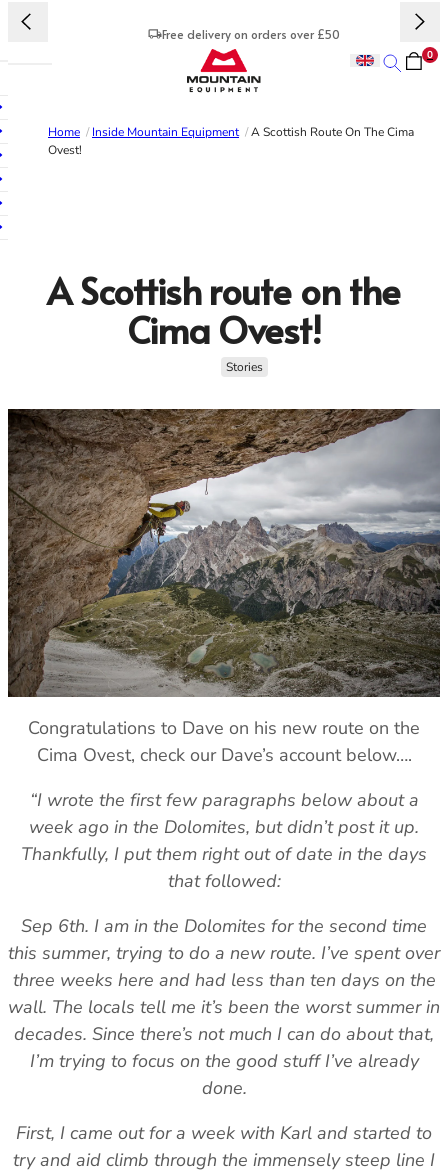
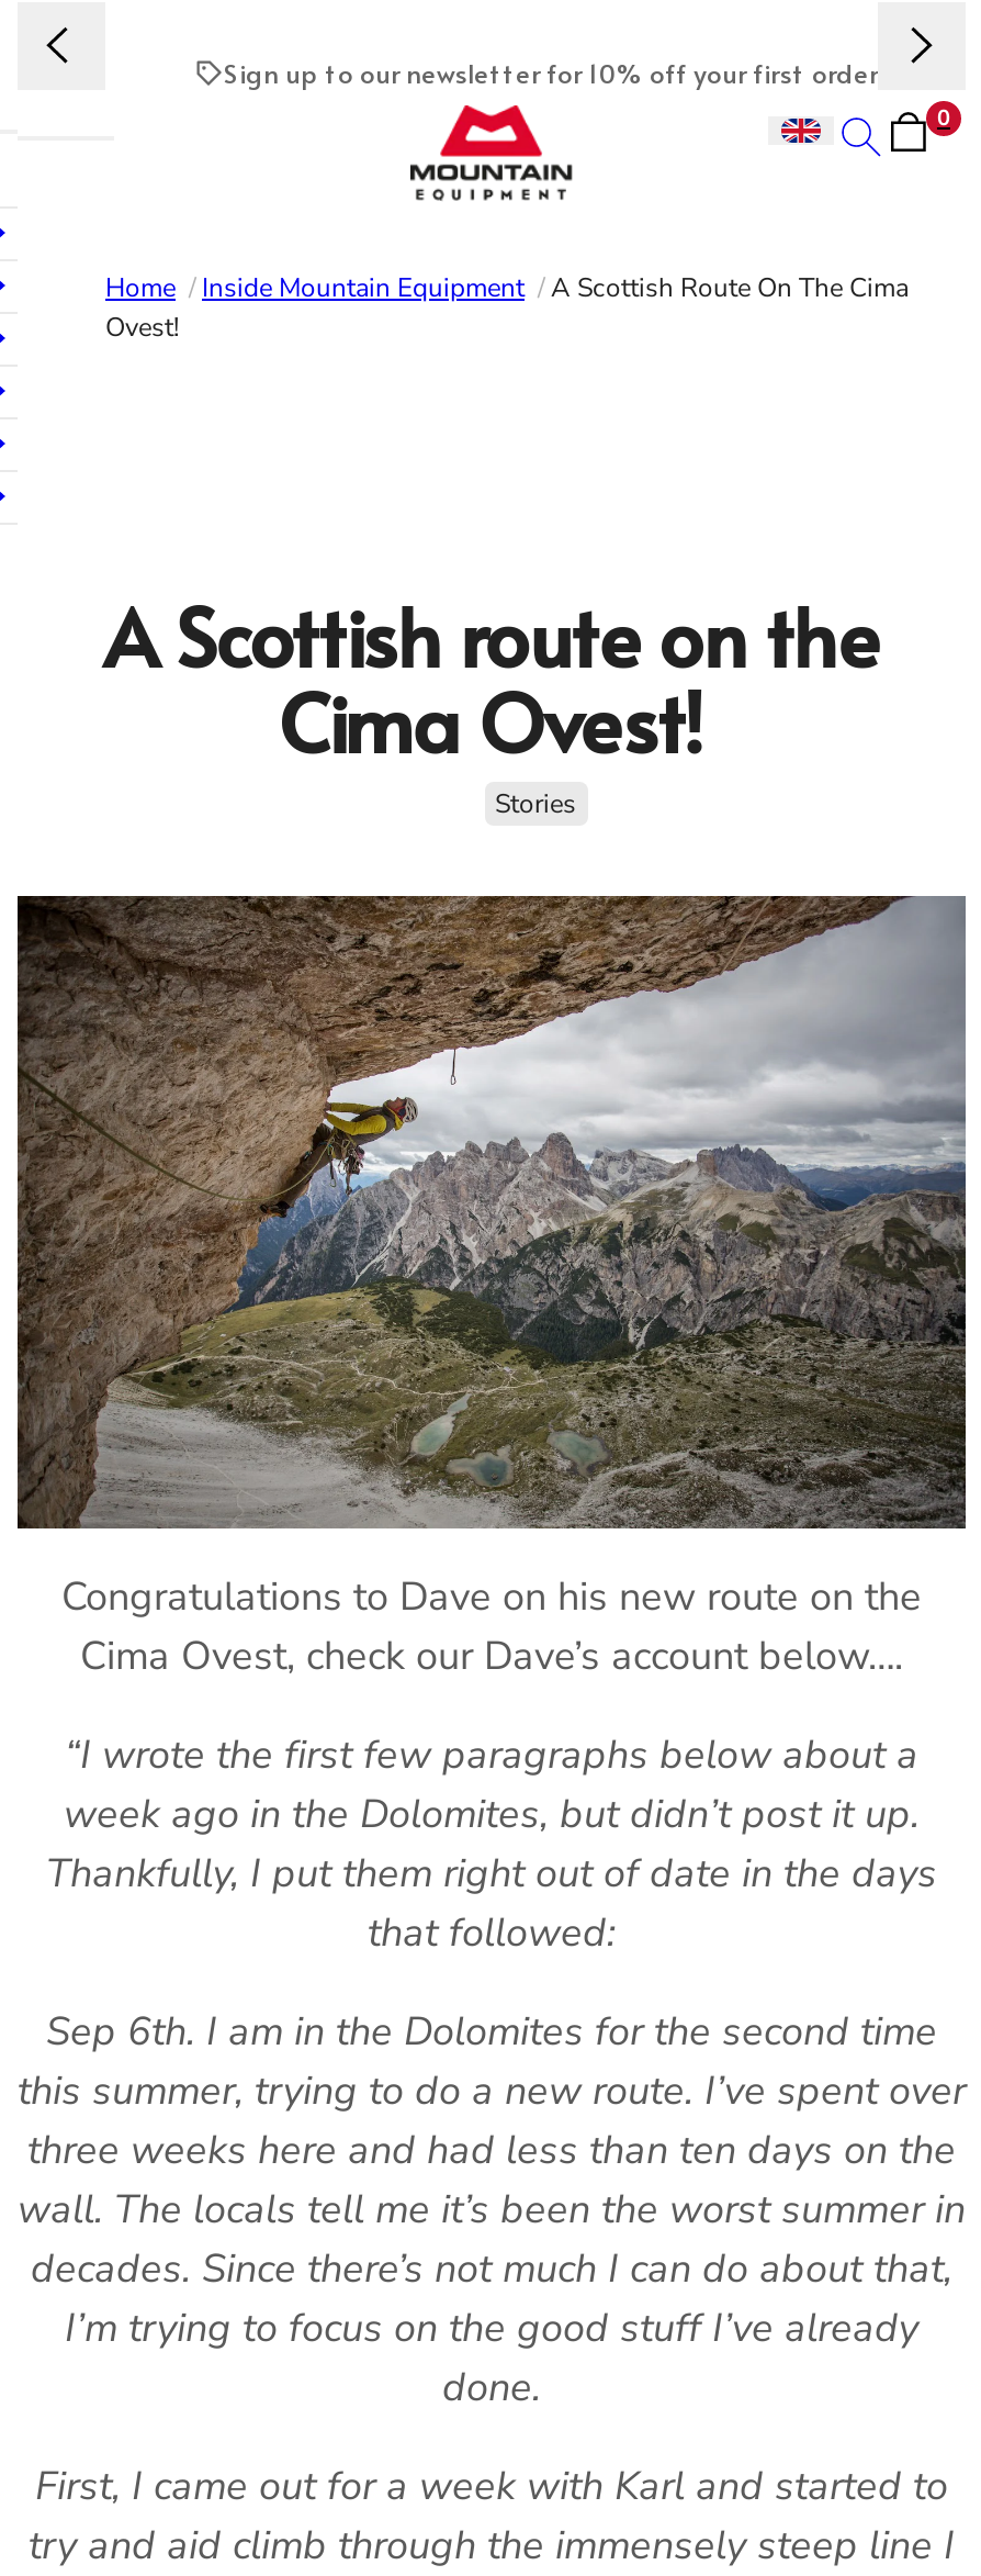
- Free delivery on orders over £50
+ Sign up to our newsletter for 10% off your first order
